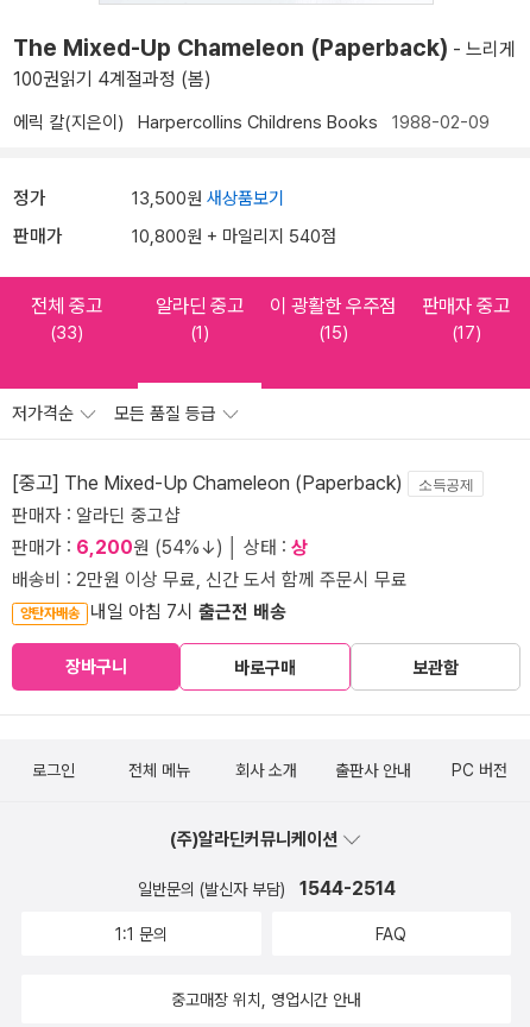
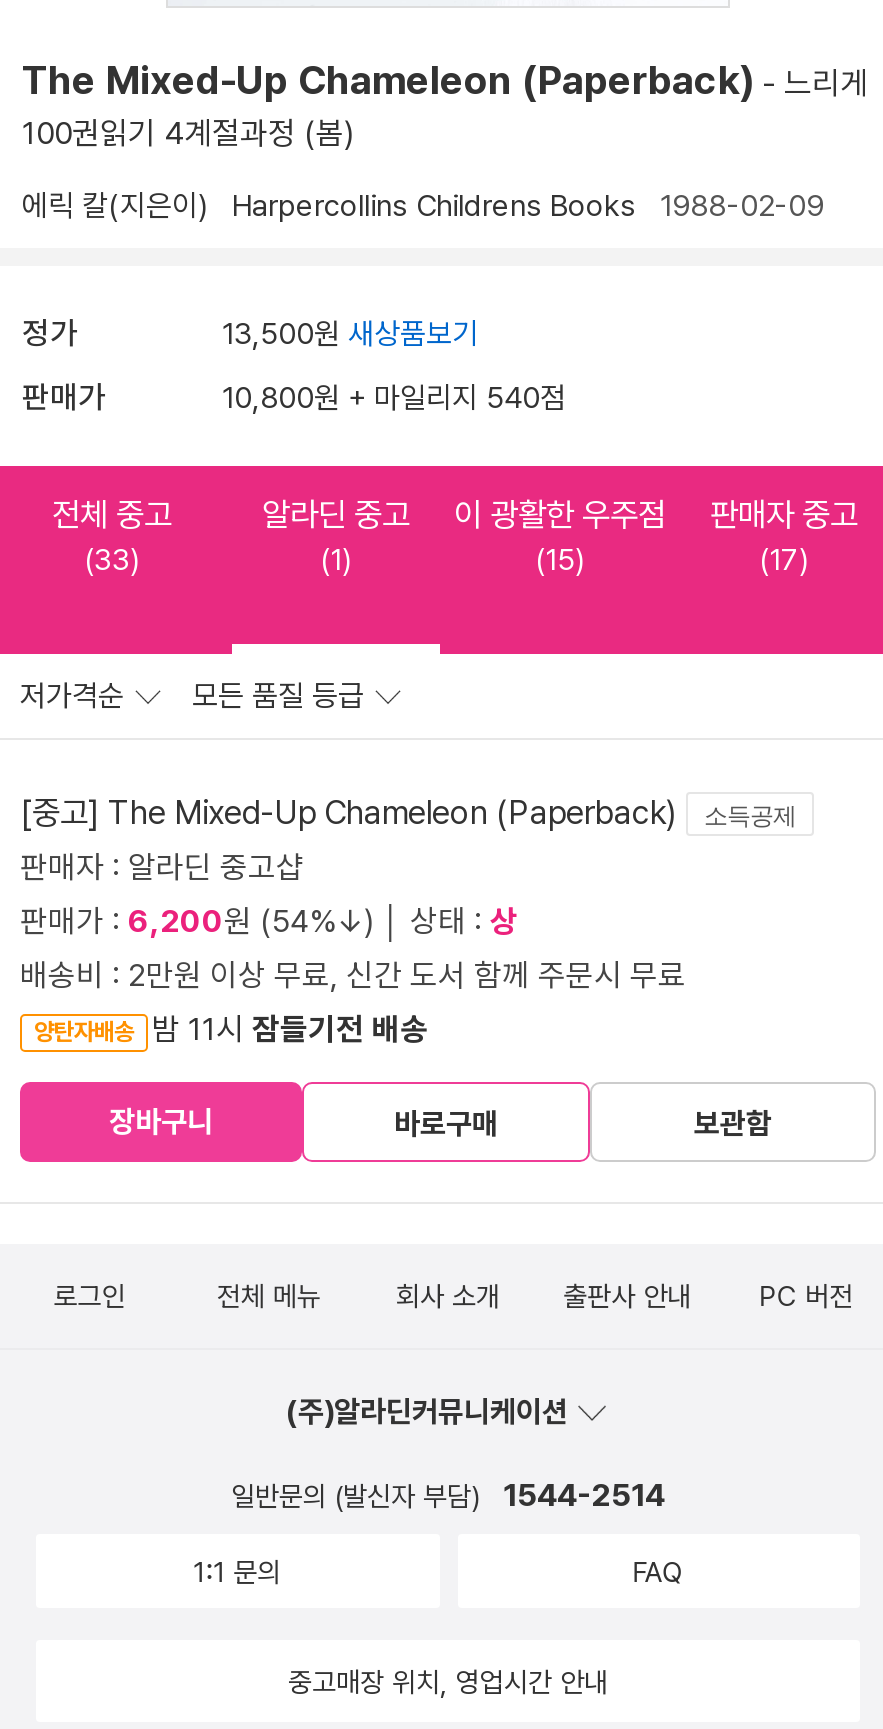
- 내일 아침 7시 출근전 배송
+ 밤 11시 잠들기전 배송
